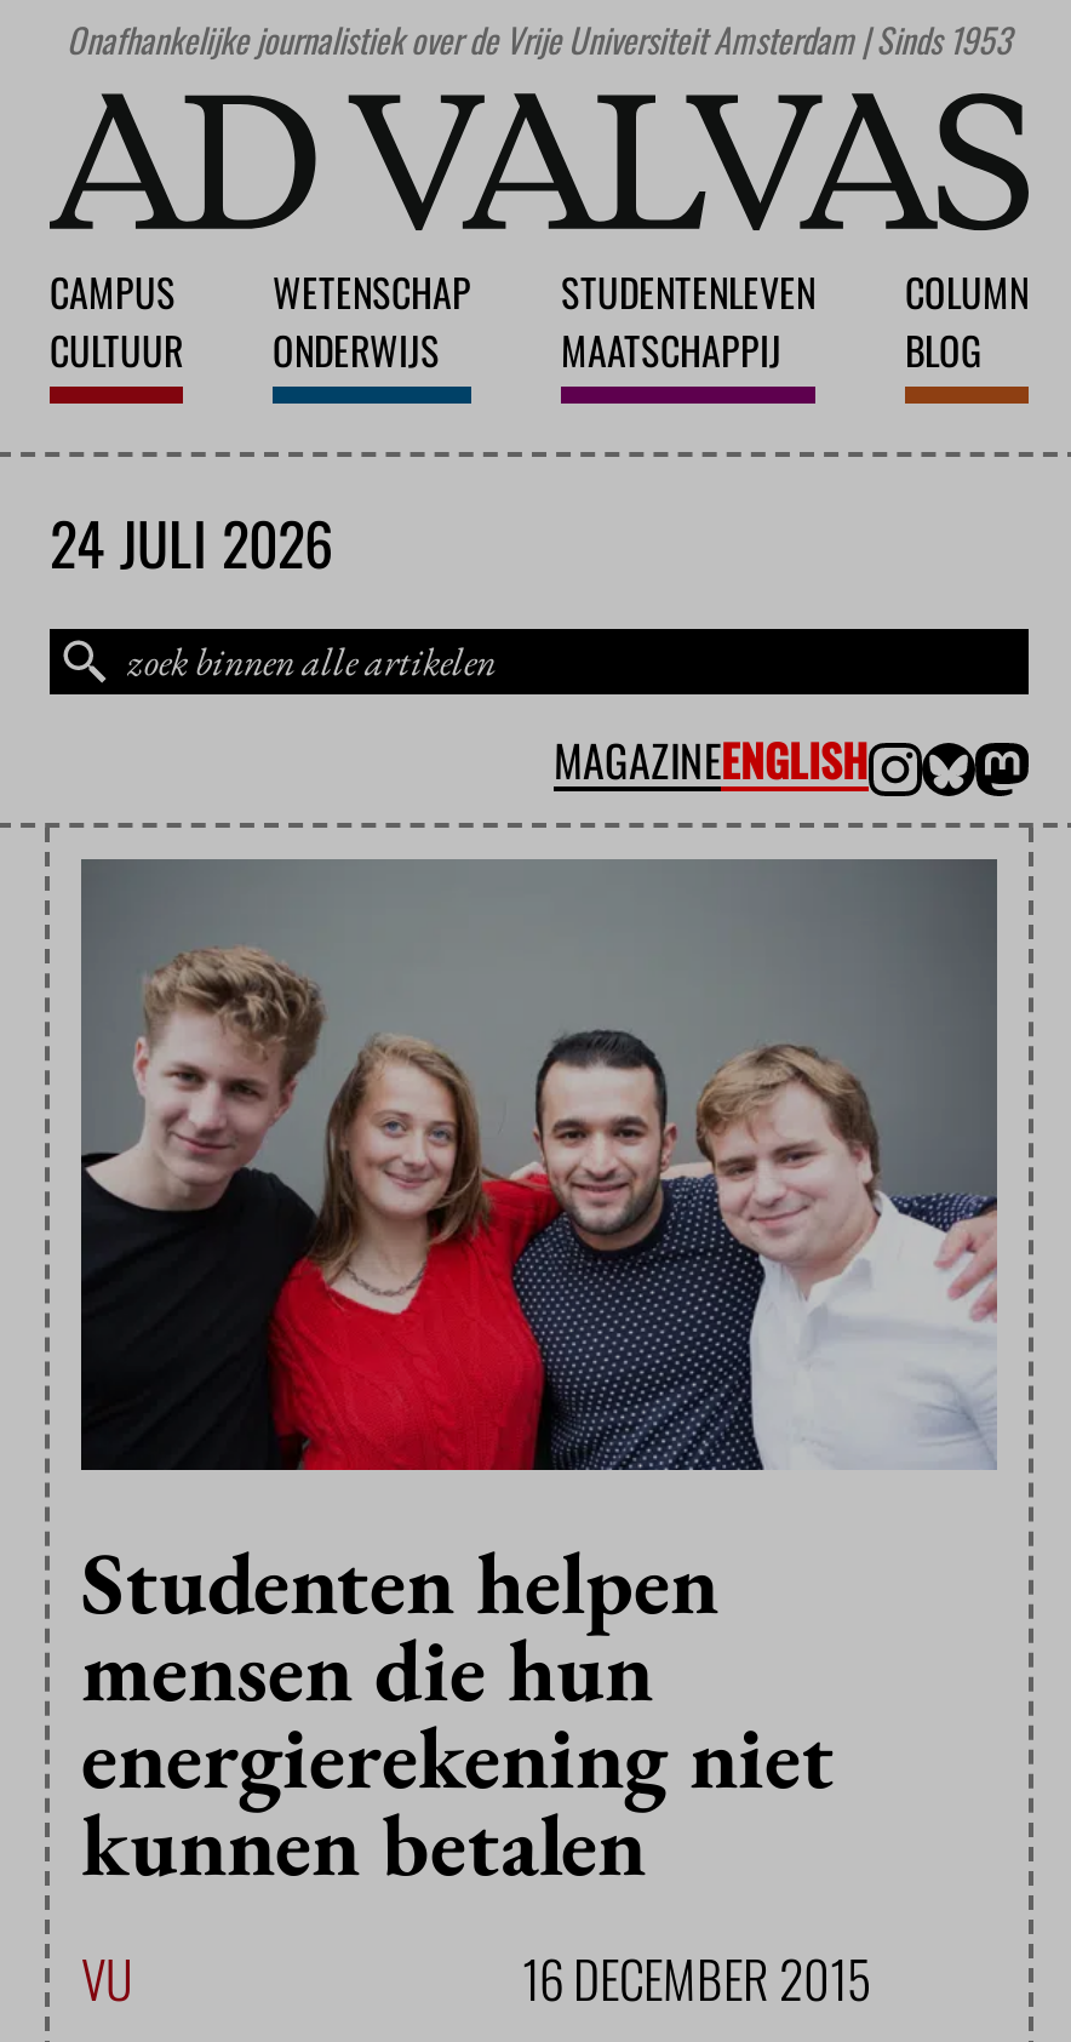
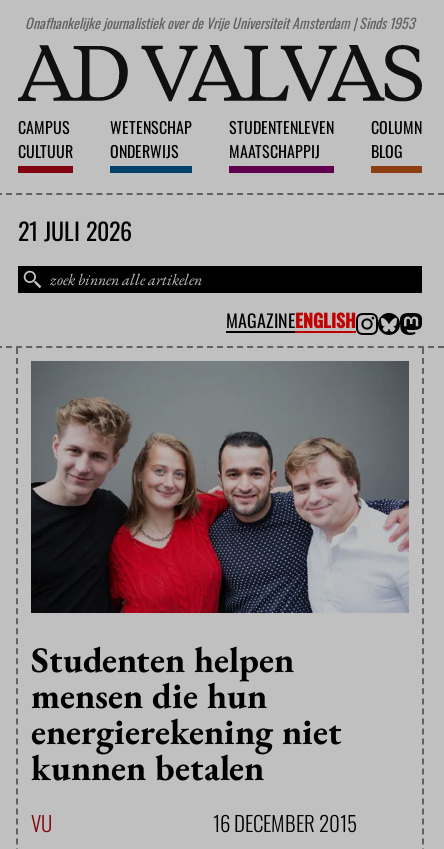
- 24 JULI 2026
+ 21 JULI 2026
